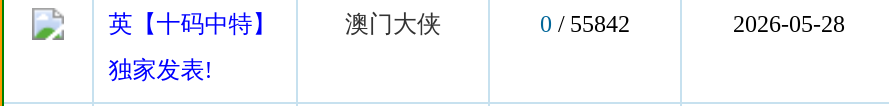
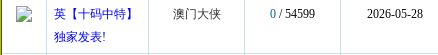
- 0 / 55842
+ 0 / 54599
